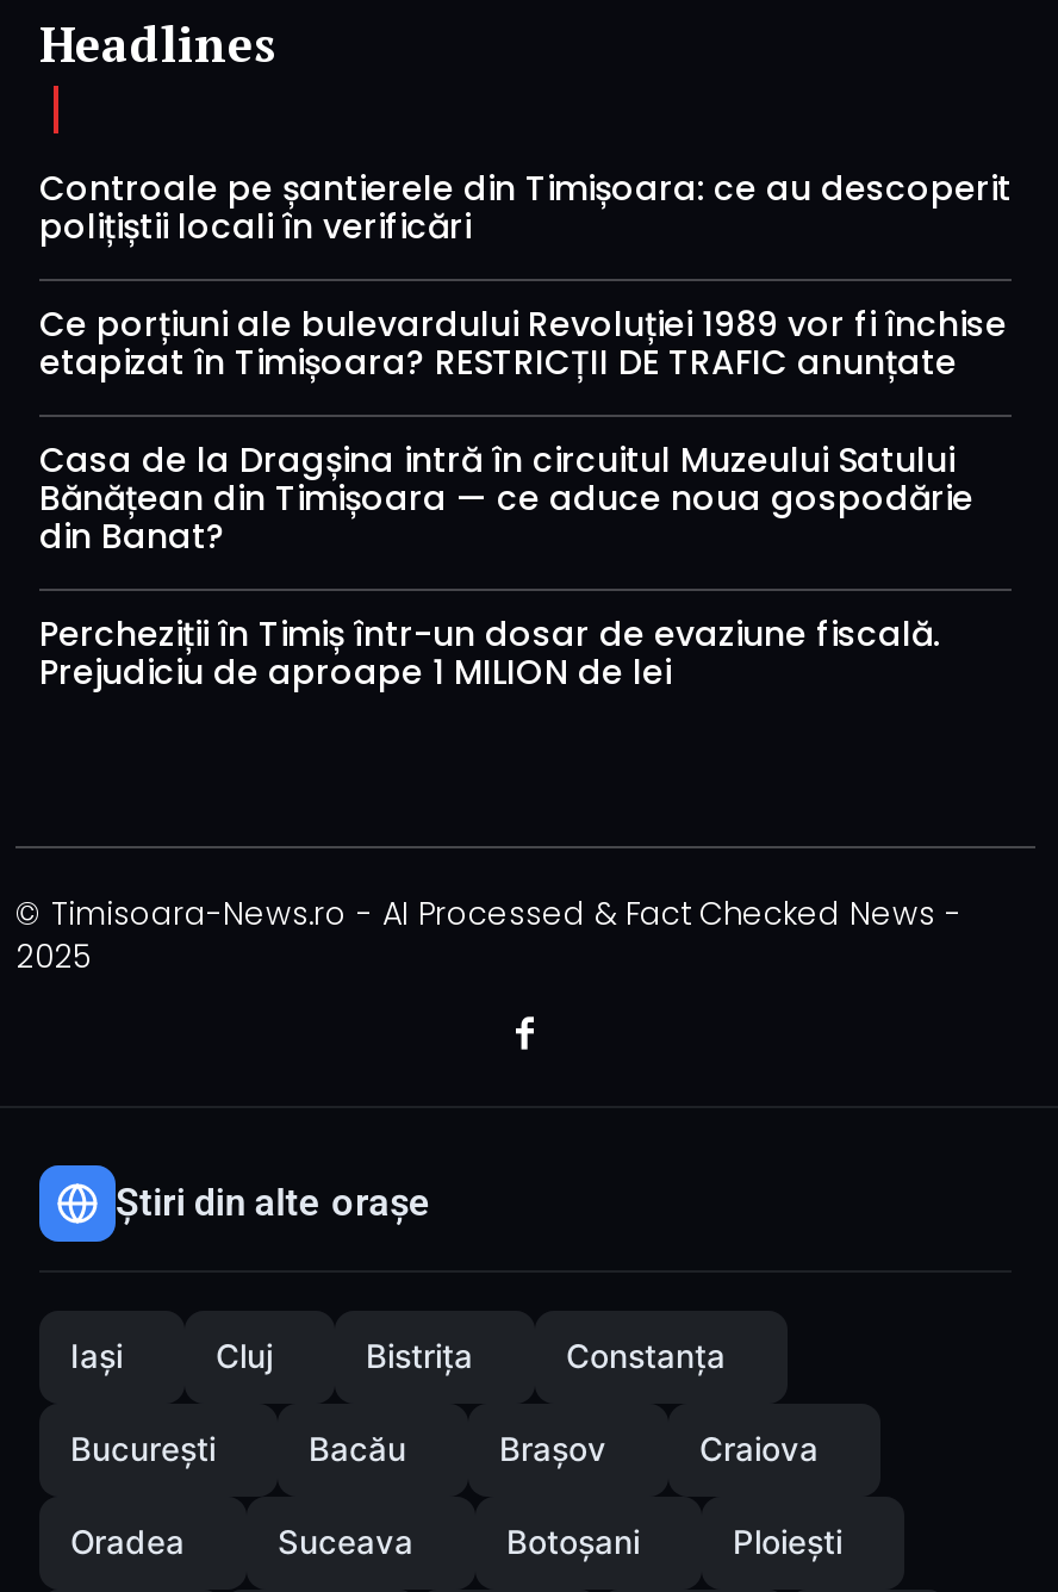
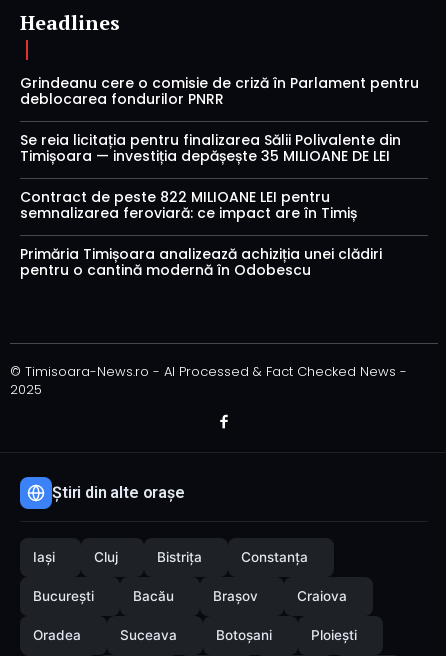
- Controale pe șantierele din Timișoara: ce au descoperit
- polițiștii locali în verificări
+ Grindeanu cere o comisie de criză în Parlament pentru
+ deblocarea fondurilor PNRR

- Ce porțiuni ale bulevardului Revoluției 1989 vor fi închise
- etapizat în Timișoara? RESTRICȚII DE TRAFIC anunțate
+ Se reia licitația pentru finalizarea Sălii Polivalente din
+ Timișoara — investiția depășește 35 MILIOANE DE LEI

- Casa de la Dragșina intră în circuitul Muzeului Satului
- Bănățean din Timișoara — ce aduce noua gospodărie
- din Banat?
+ Contract de peste 822 MILIOANE LEI pentru
+ semnalizarea feroviară: ce impact are în Timiș

- Percheziții în Timiș într-un dosar de evaziune fiscală.
- Prejudiciu de aproape 1 MILION de lei
+ Primăria Timișoara analizează achiziția unei clădiri
+ pentru o cantină modernă în Odobescu
